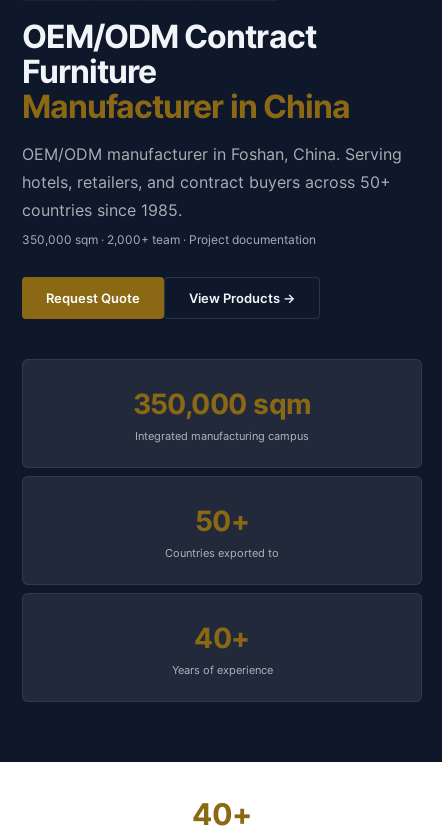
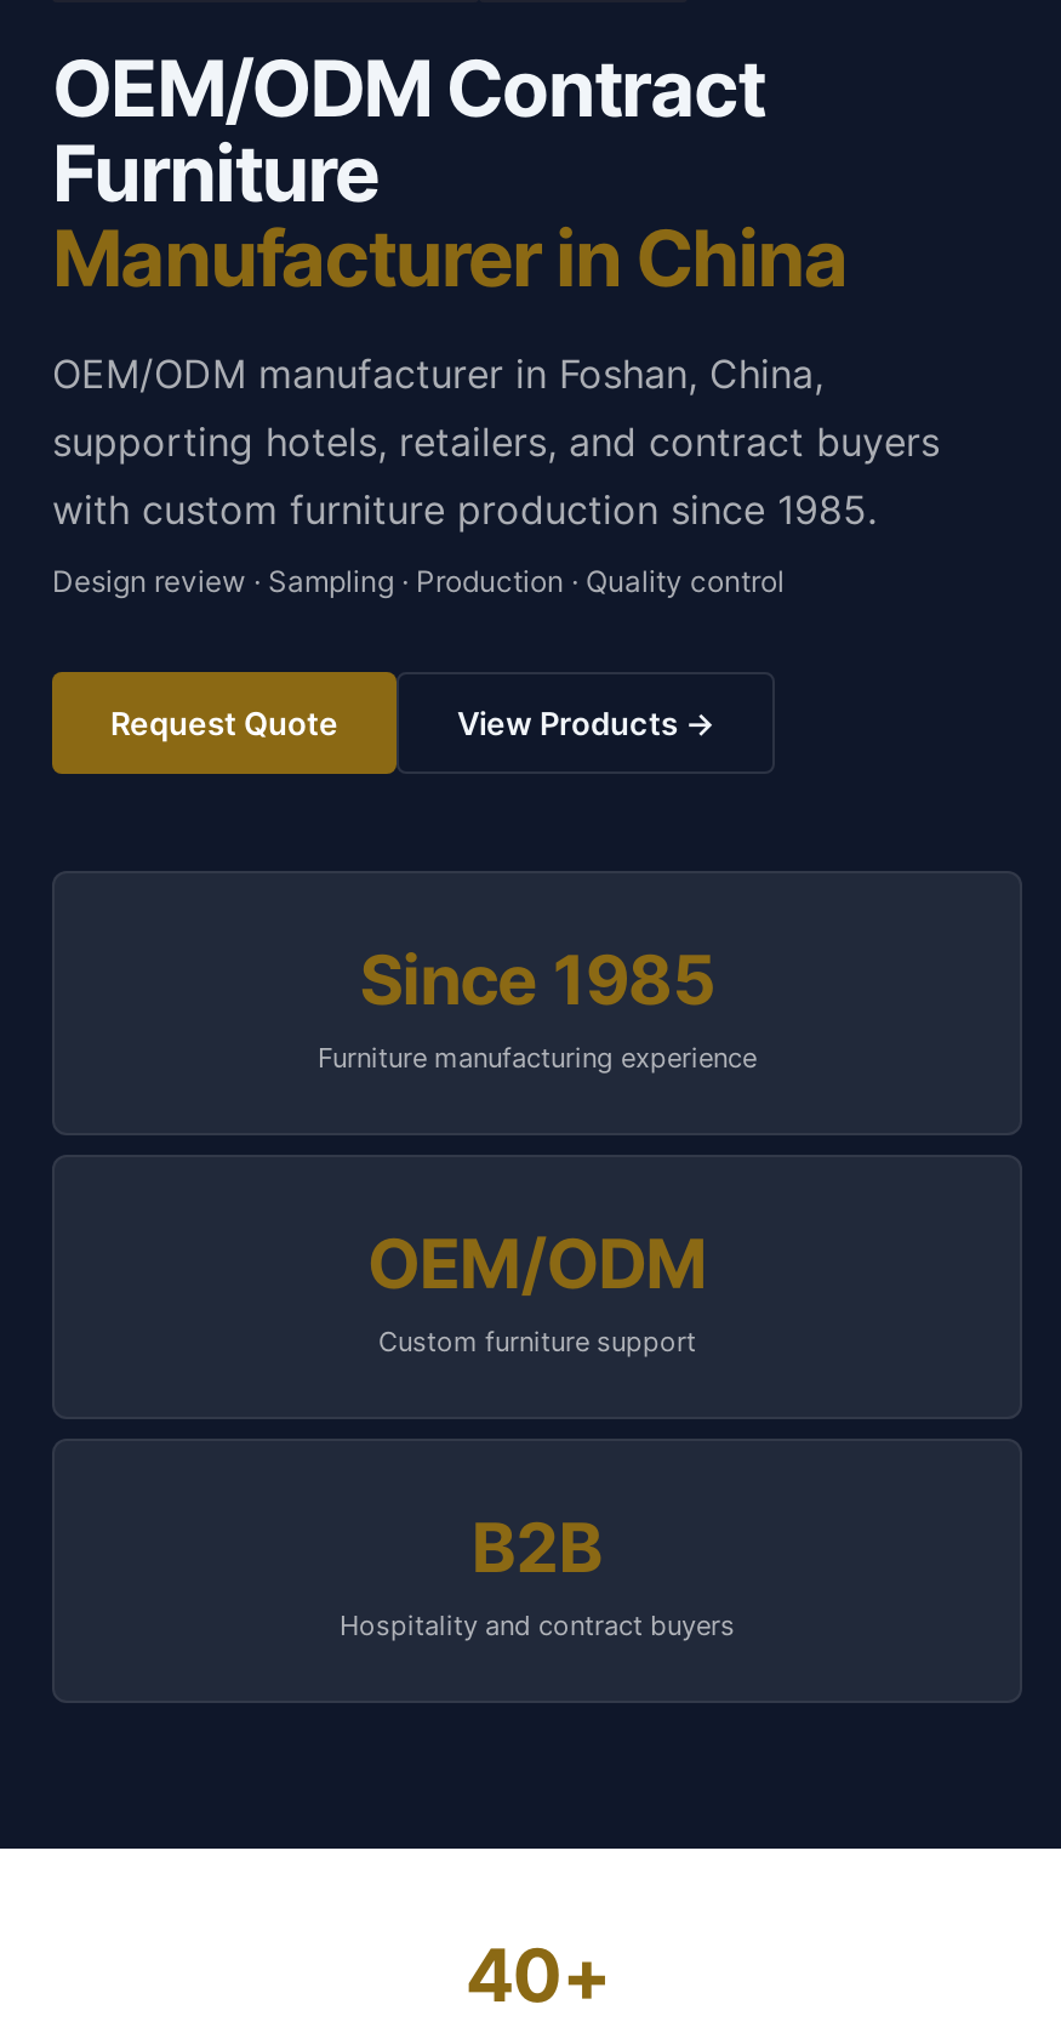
- OEM/ODM manufacturer in Foshan, China. Serving
- hotels, retailers, and contract buyers across 50+
- countries since 1985.
+ OEM/ODM manufacturer in Foshan, China,
+ supporting hotels, retailers, and contract buyers
+ with custom furniture production since 1985.

- 350,000 sqm · 2,000+ team · Project documentation
+ Design review · Sampling · Production · Quality control

- 350,000 sqm
- Integrated manufacturing campus
+ Since 1985
+ Furniture manufacturing experience

- 50+
- Countries exported to
+ OEM/ODM
+ Custom furniture support

- 40+
- Years of experience
+ B2B
+ Hospitality and contract buyers
